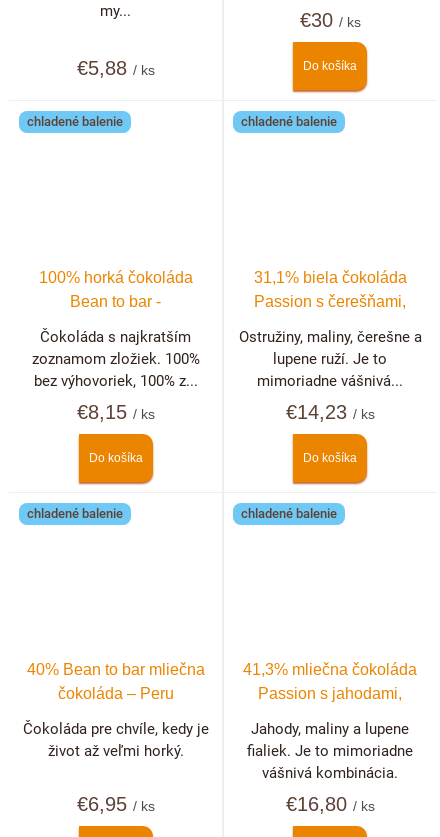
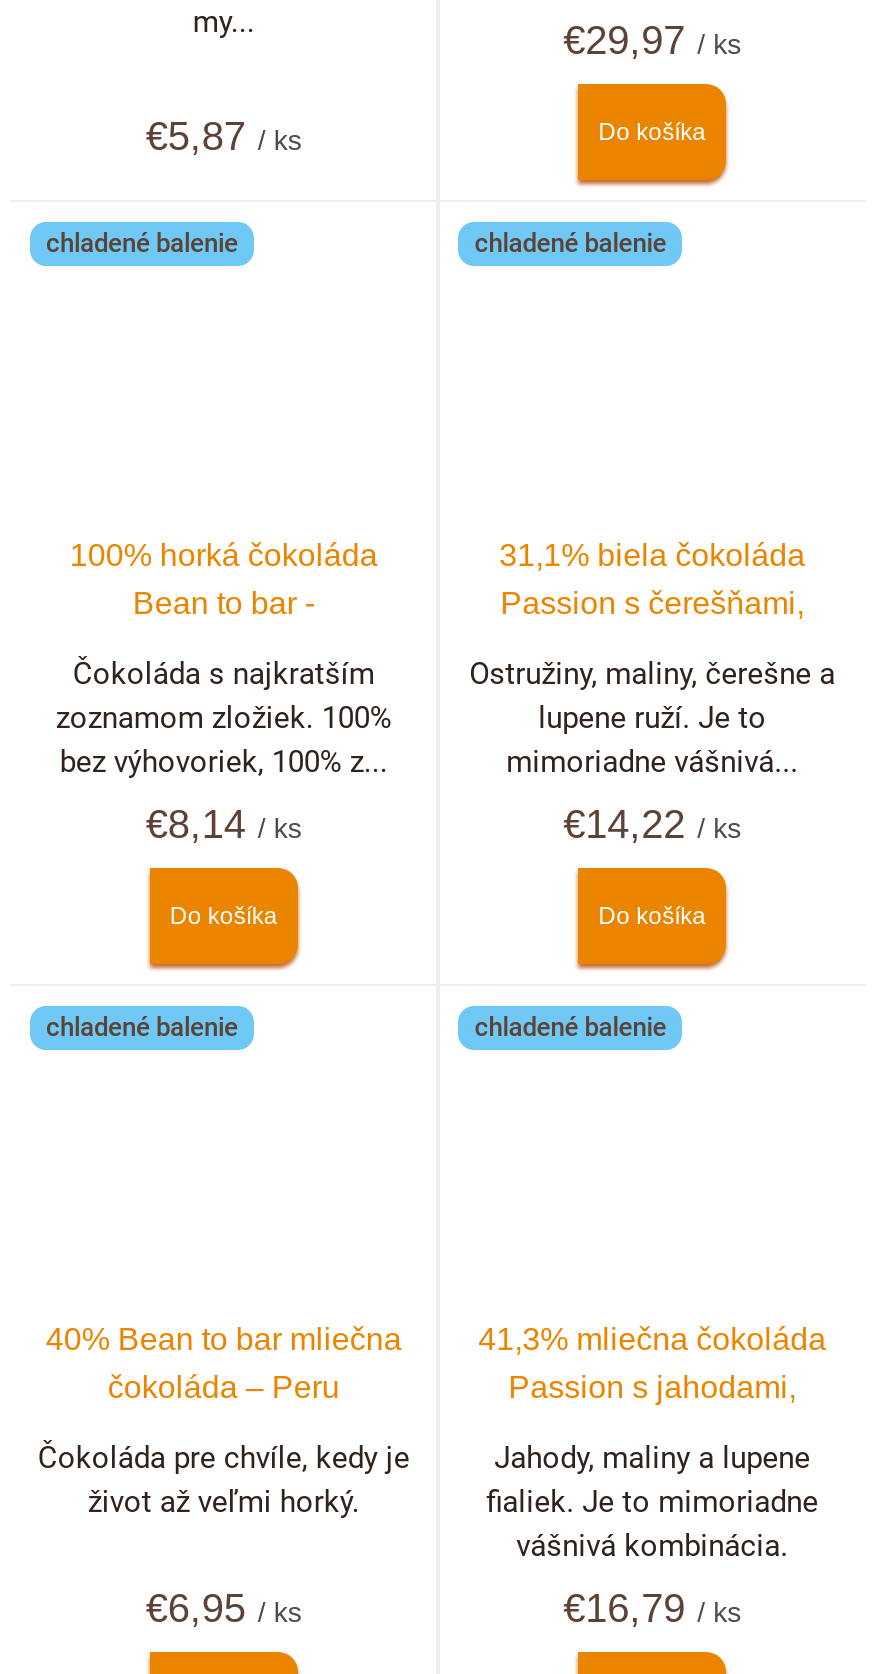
- €30 / ks
+ €29,97 / ks

- €5,88 / ks
+ €5,87 / ks

- €8,15 / ks
+ €8,14 / ks

- €14,23 / ks
+ €14,22 / ks

- €16,80 / ks
+ €16,79 / ks
